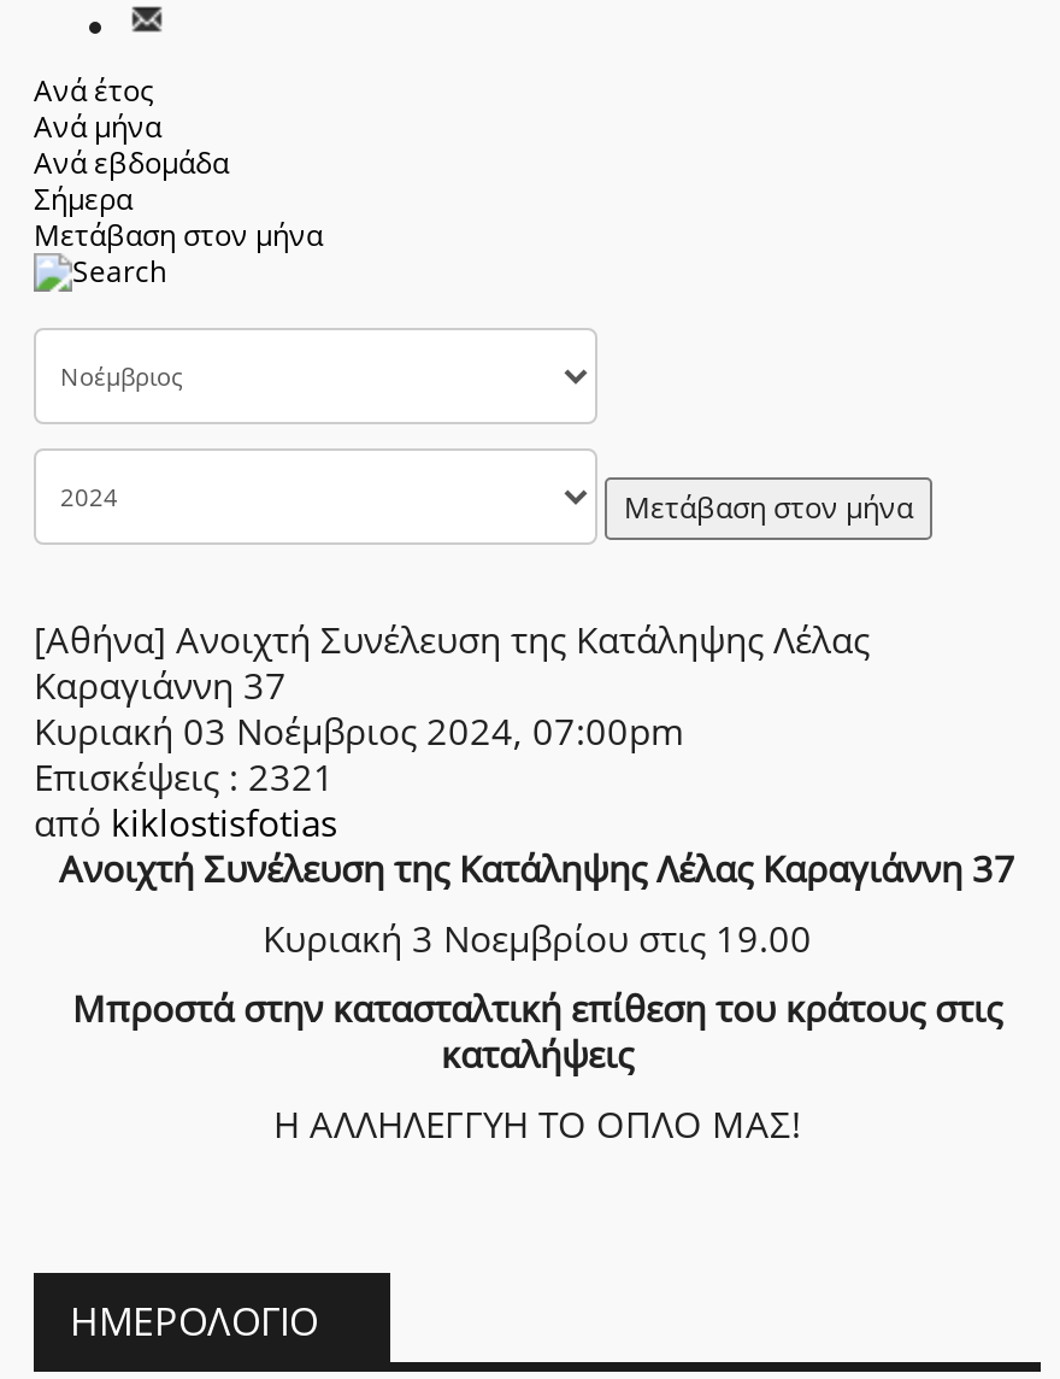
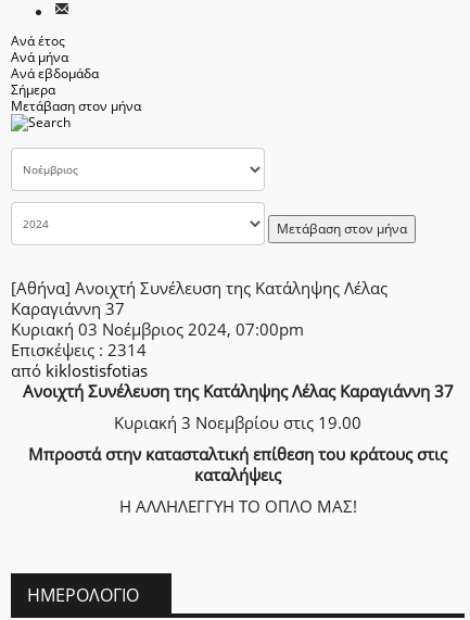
- Επισκέψεις: 2321
+ Επισκέψεις: 2314
